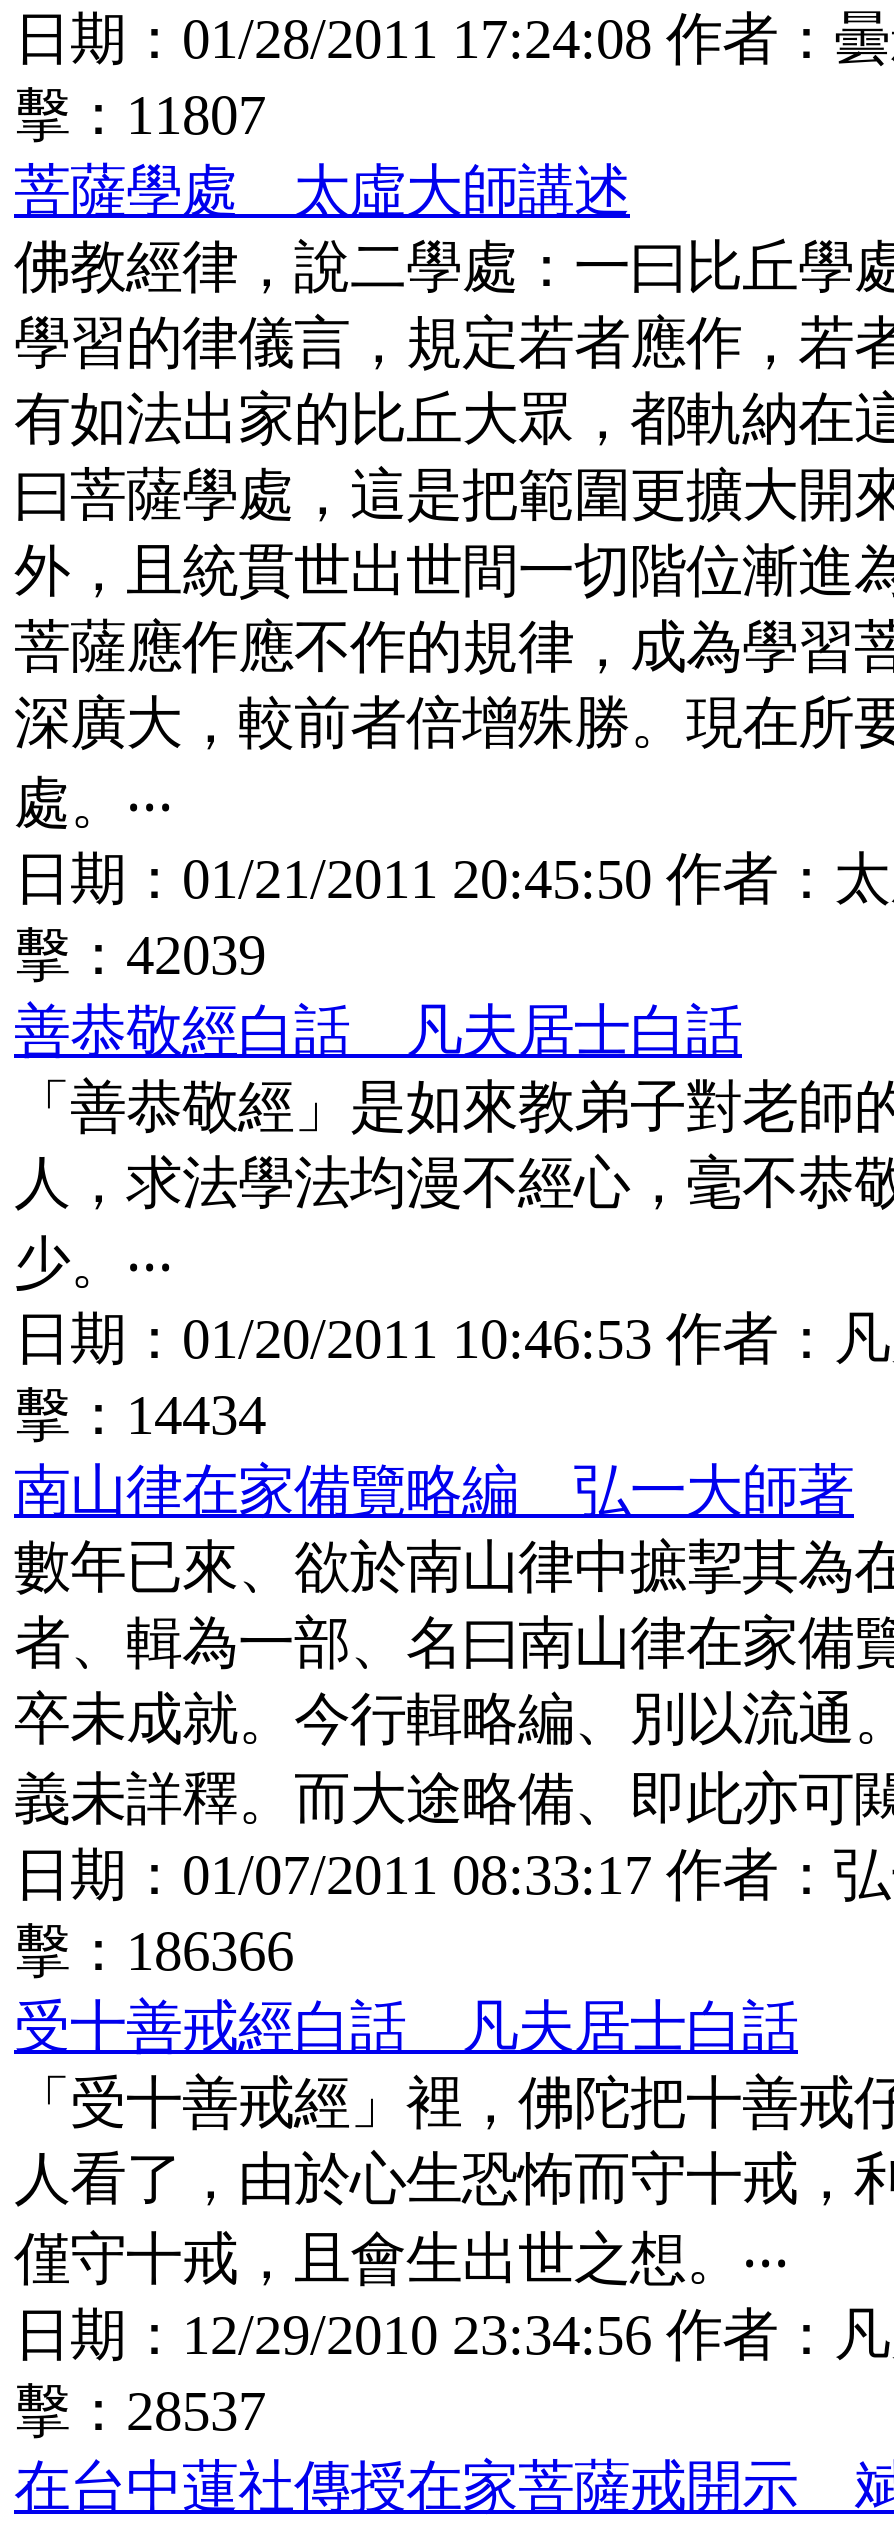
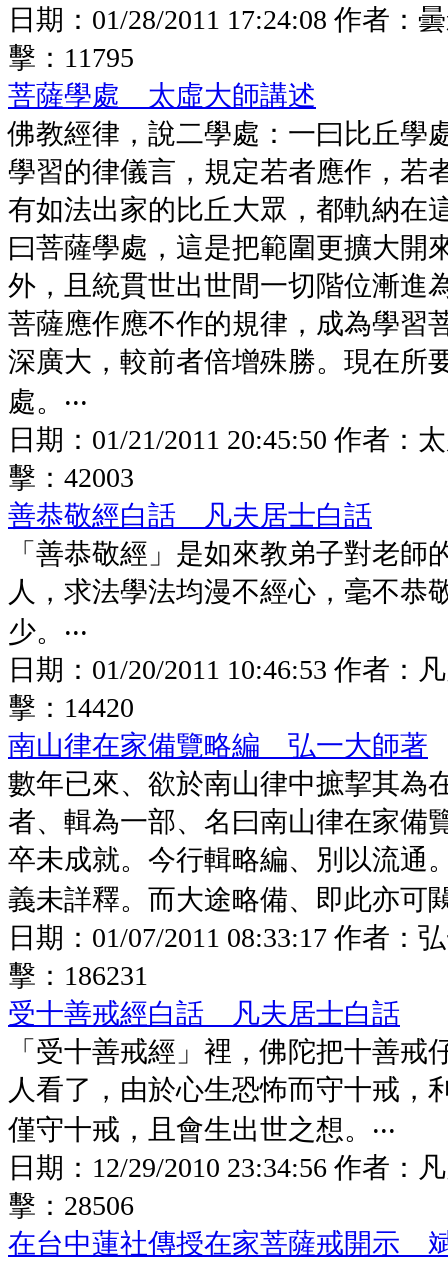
- 擊：11807
+ 擊：11795

- 擊：42039
+ 擊：42003

- 擊：14434
+ 擊：14420

- 擊：186366
+ 擊：186231

- 擊：28537
+ 擊：28506
